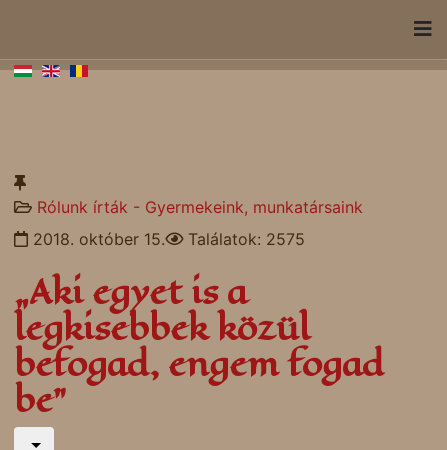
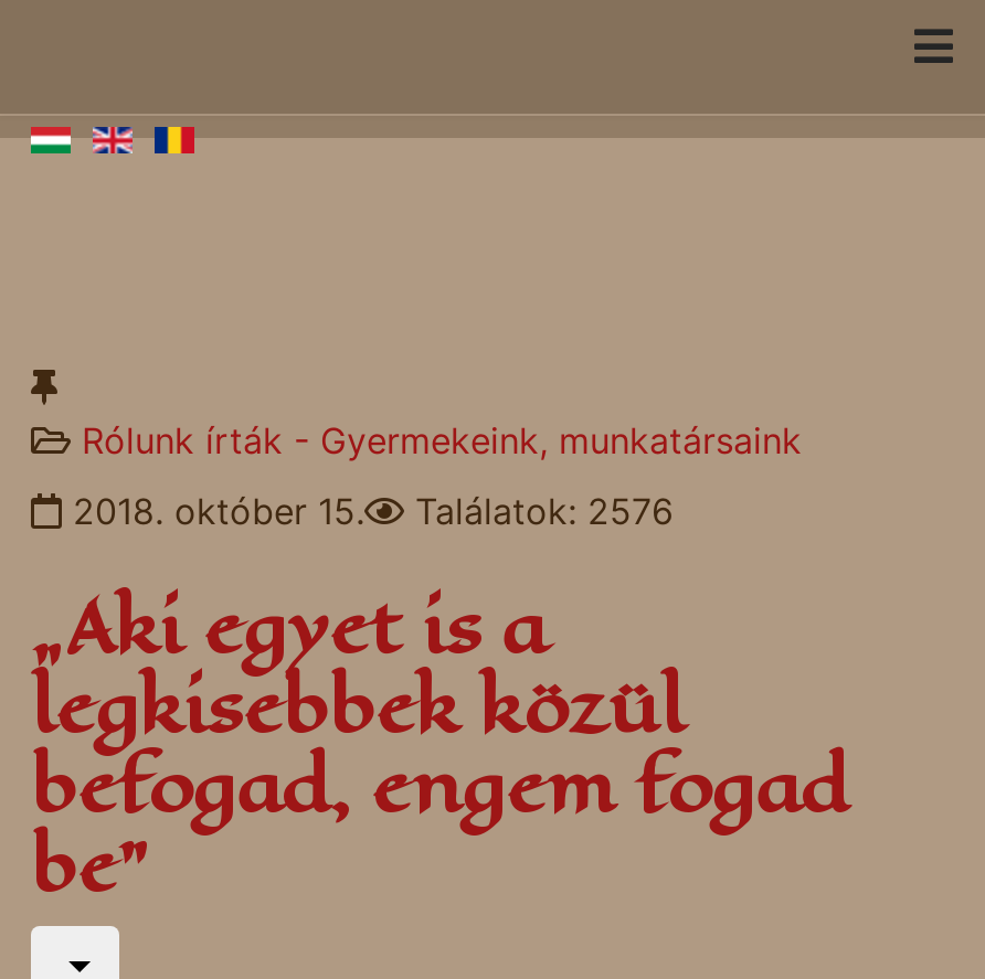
- 2018. október 15. Találatok: 2575
+ 2018. október 15. Találatok: 2576
